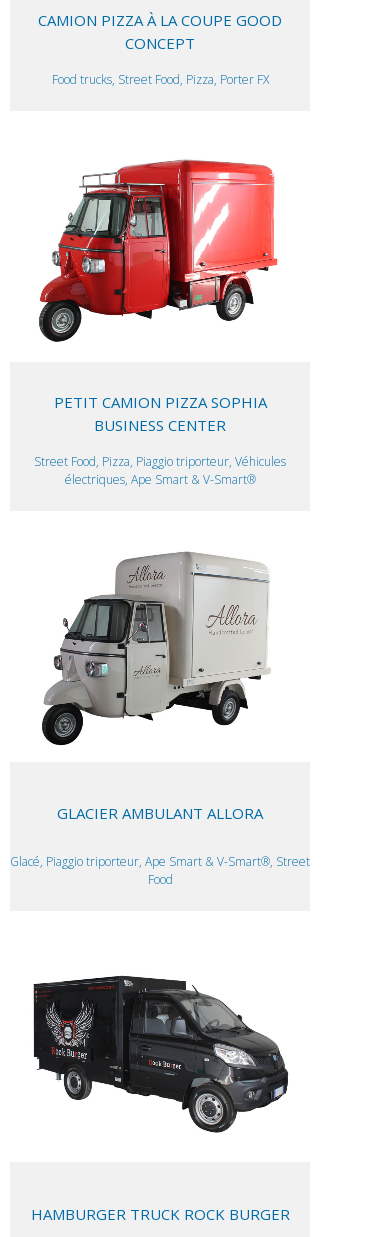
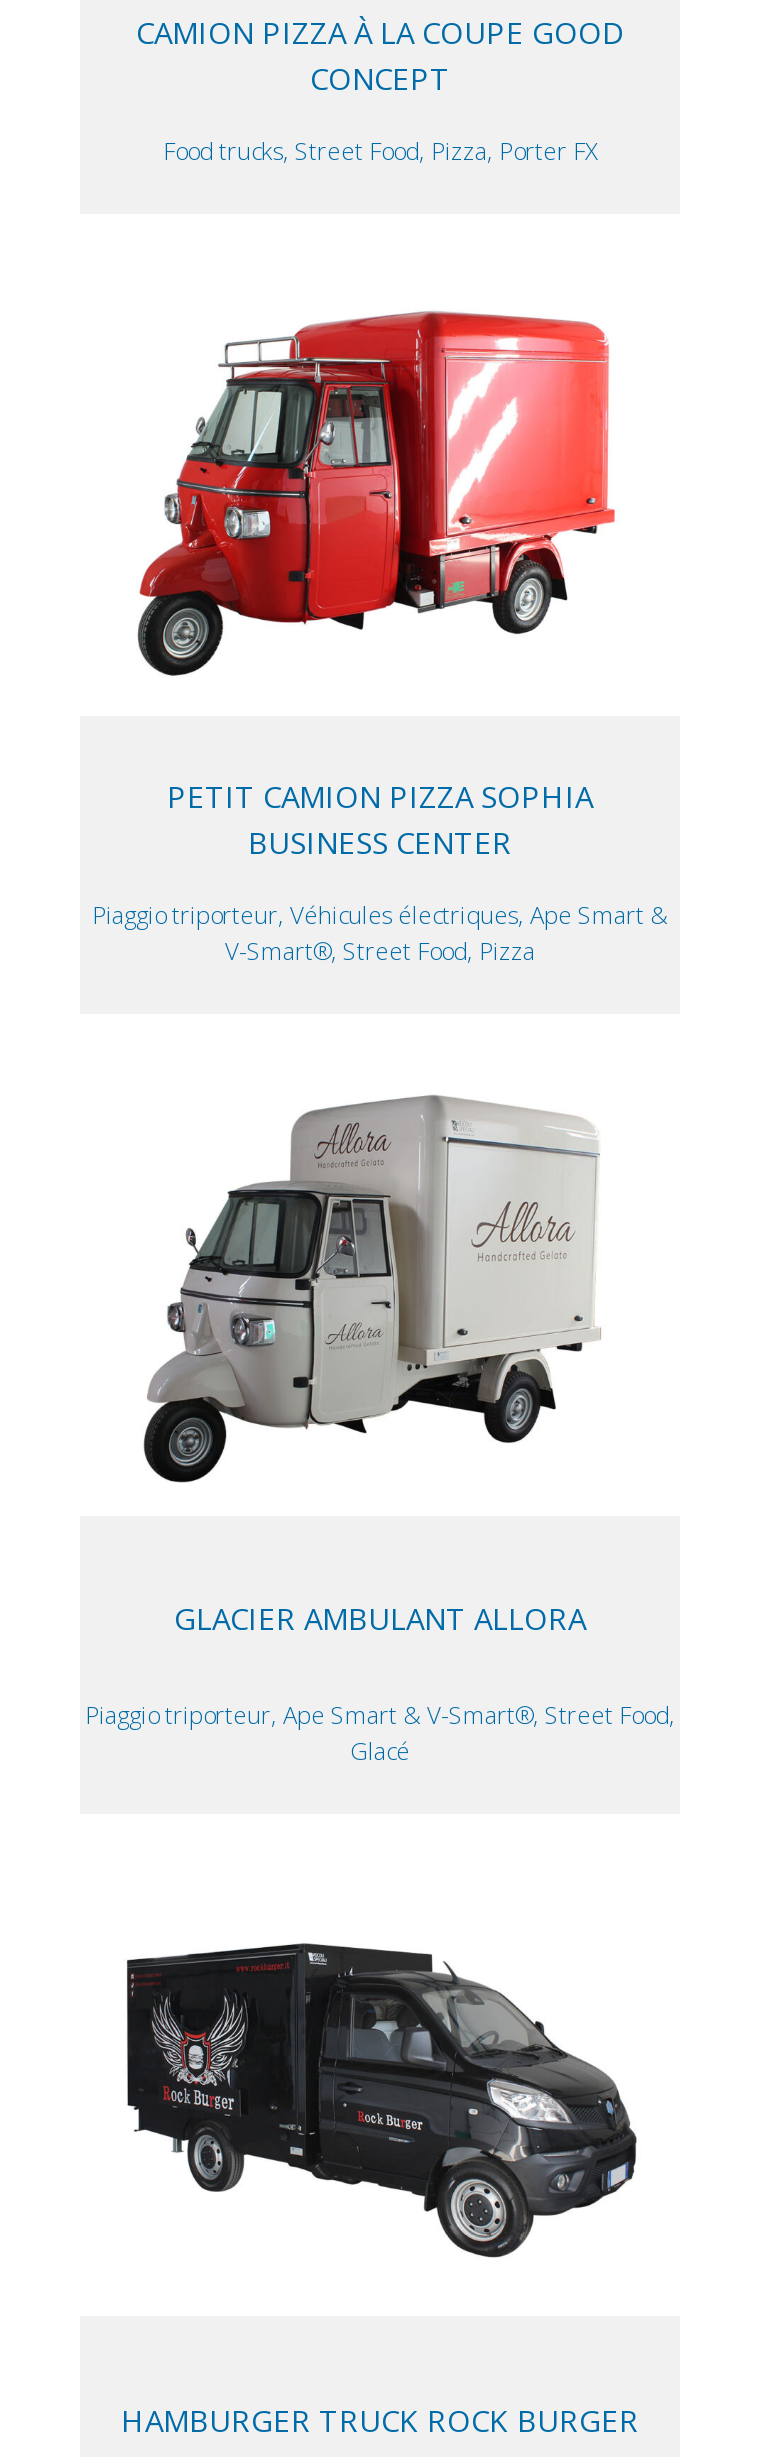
- Street Food, Pizza, Piaggio triporteur, Véhicules
- électriques, Ape Smart & V-Smart®
+ Piaggio triporteur, Véhicules électriques, Ape Smart &
+ V-Smart®, Street Food, Pizza

- Glacé, Piaggio triporteur, Ape Smart & V-Smart®, Street
- Food
+ Piaggio triporteur, Ape Smart & V-Smart®, Street Food,
+ Glacé
